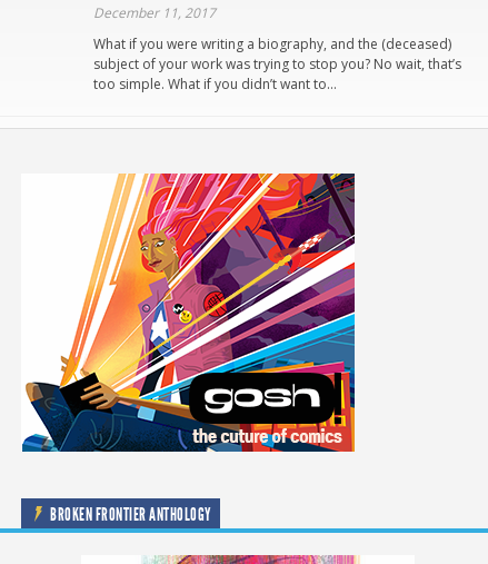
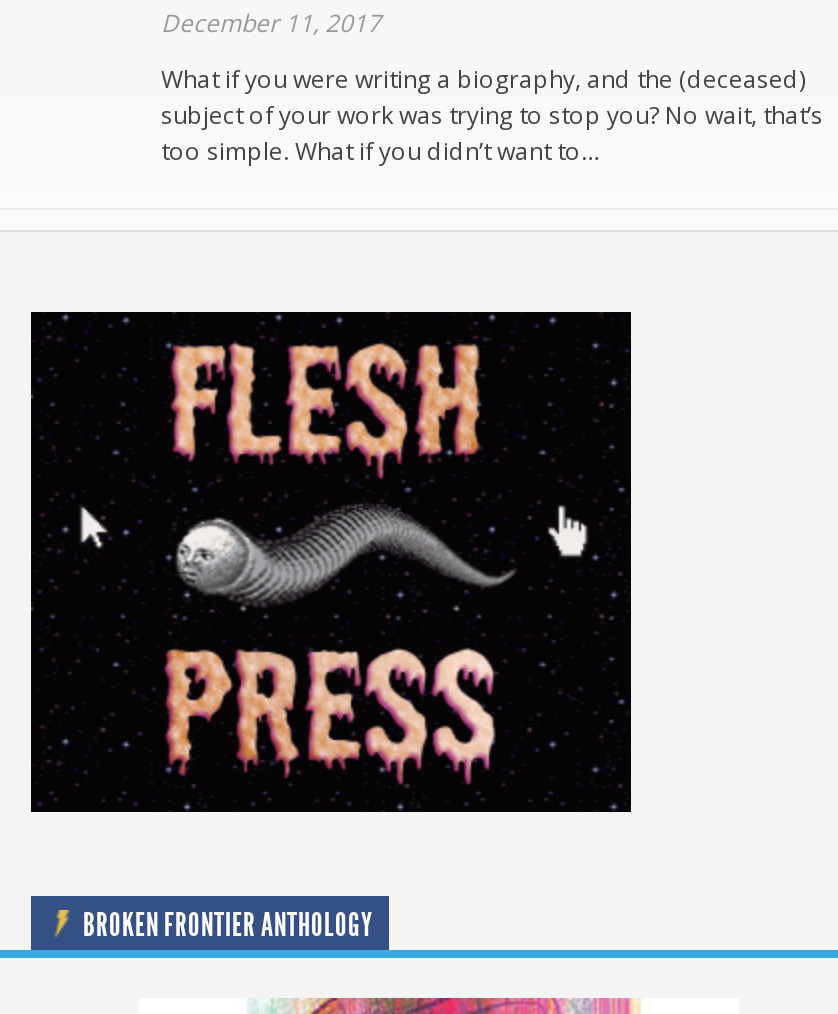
- [image]
+ [image]
